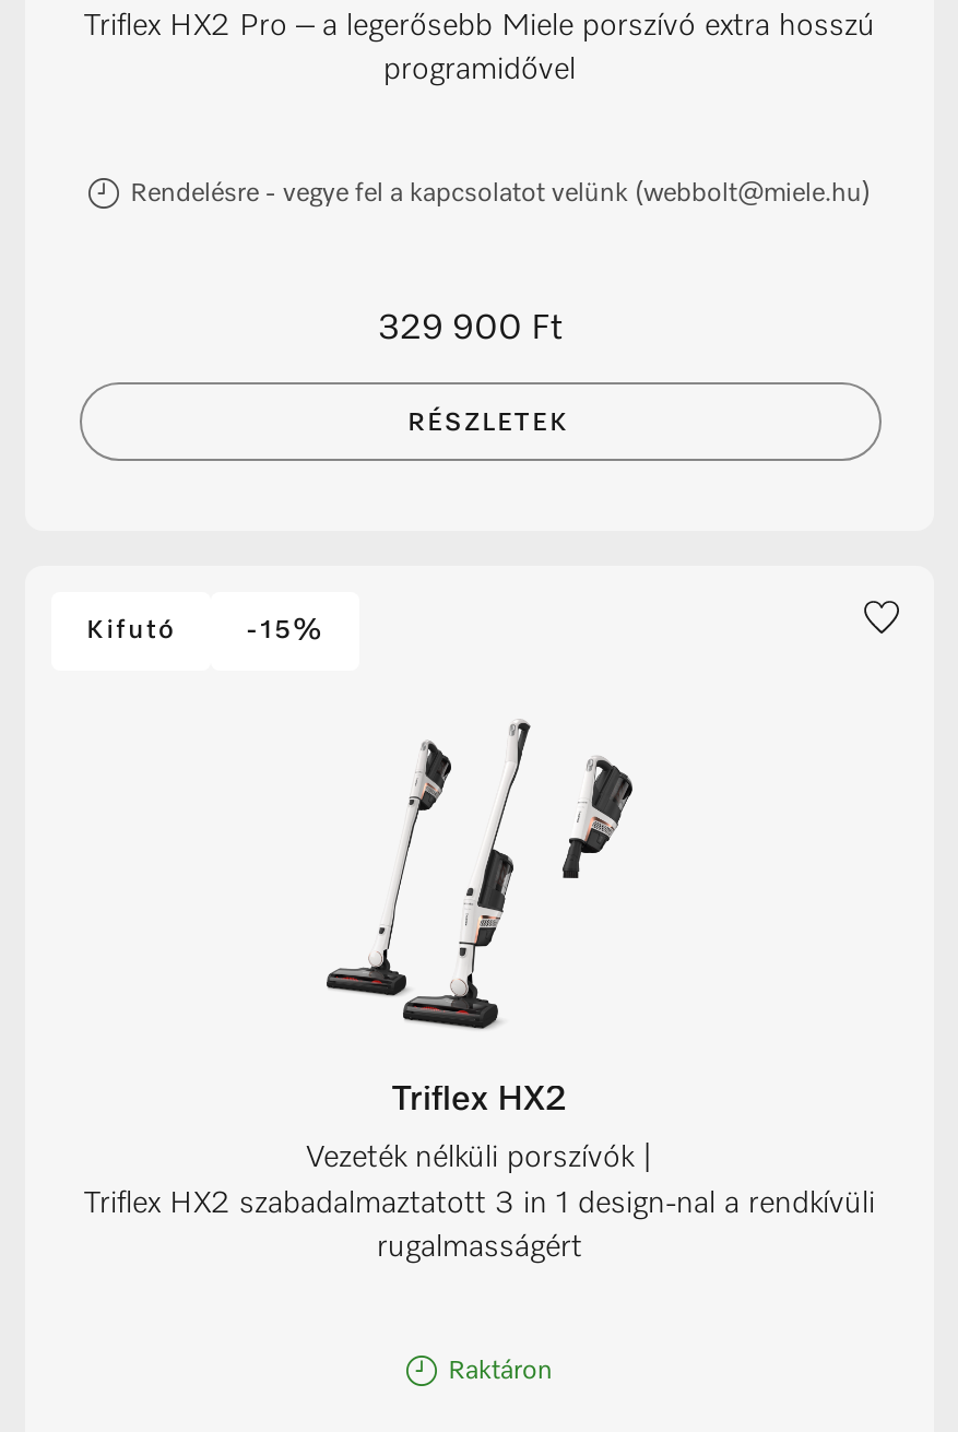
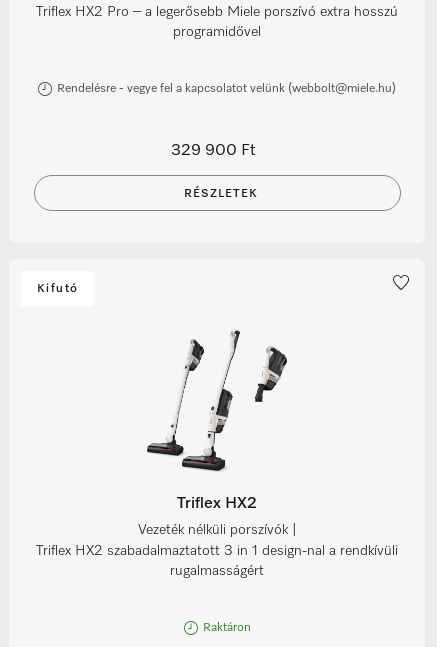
- -15%
